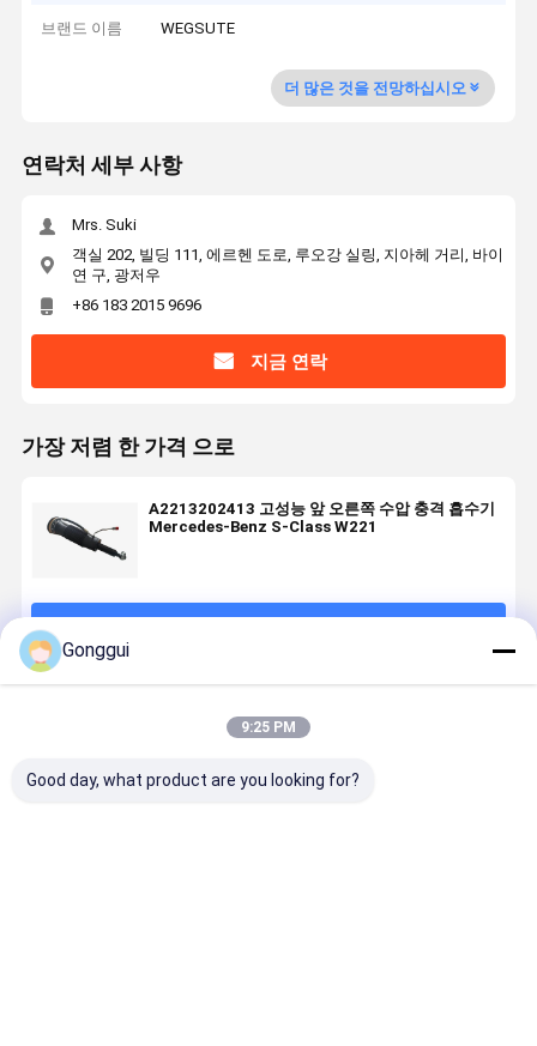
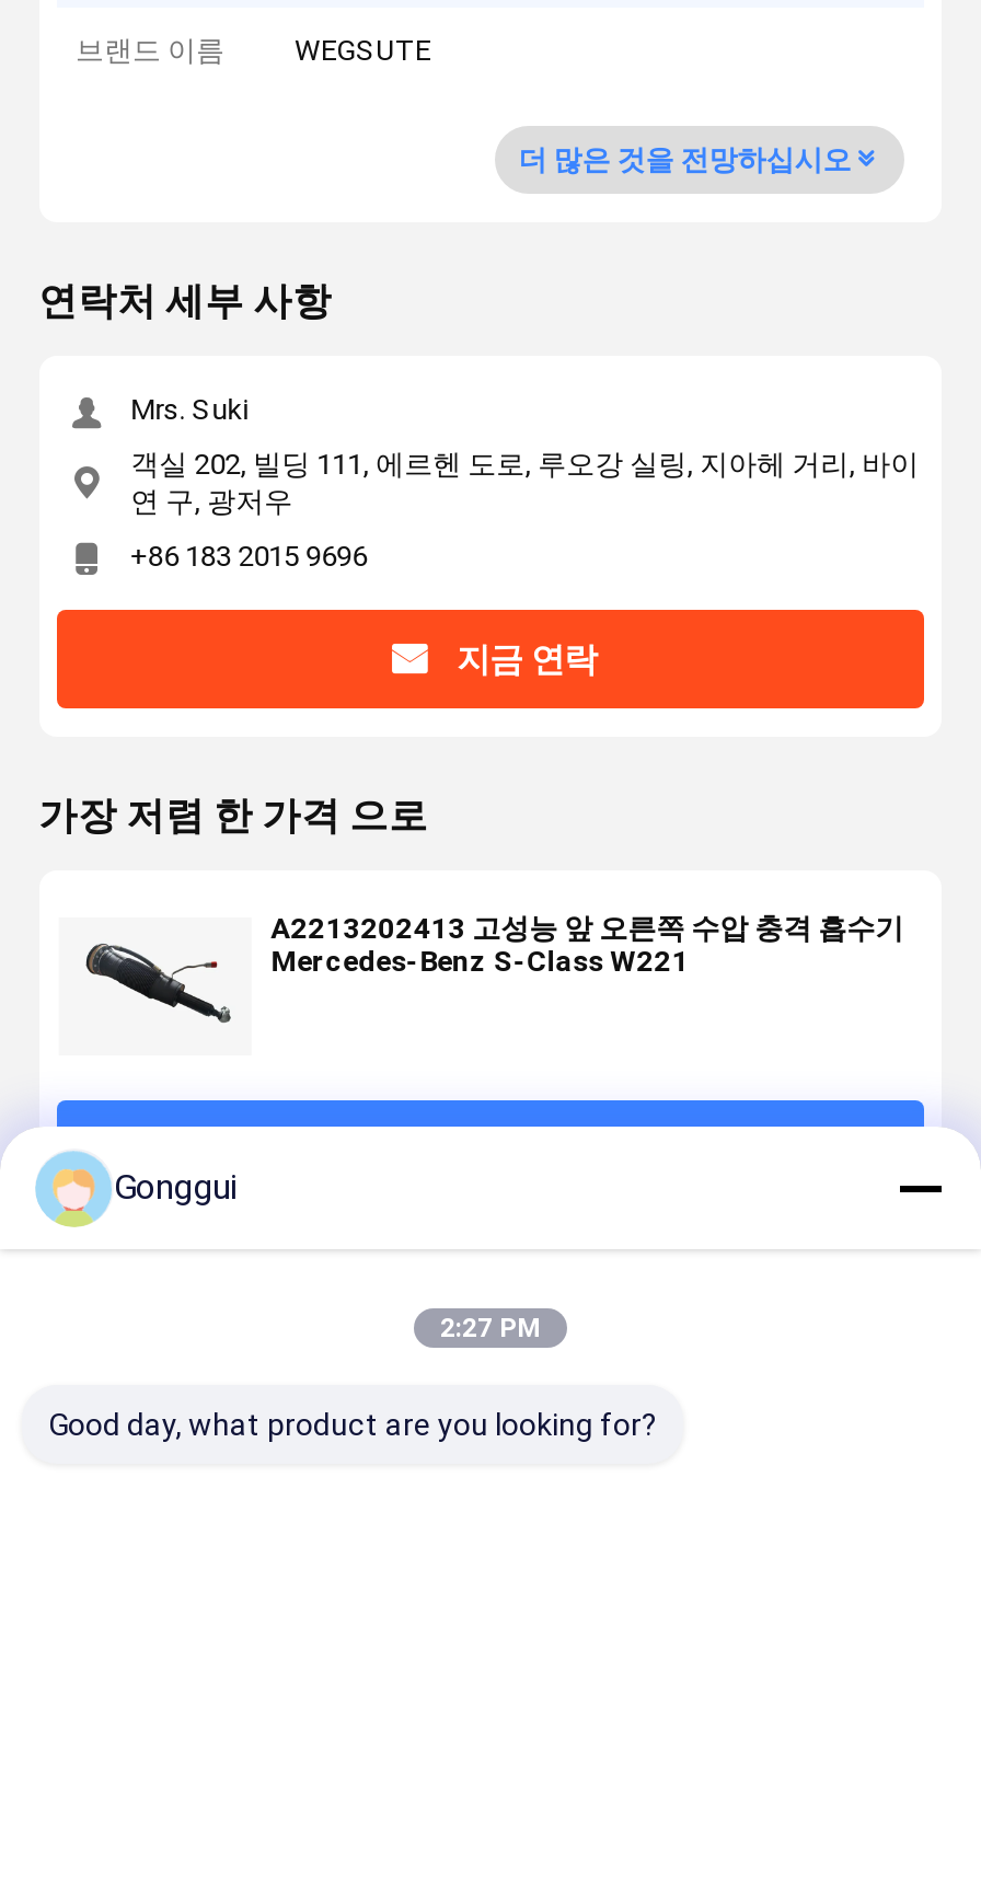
- 9:25 PM
+ 2:27 PM
